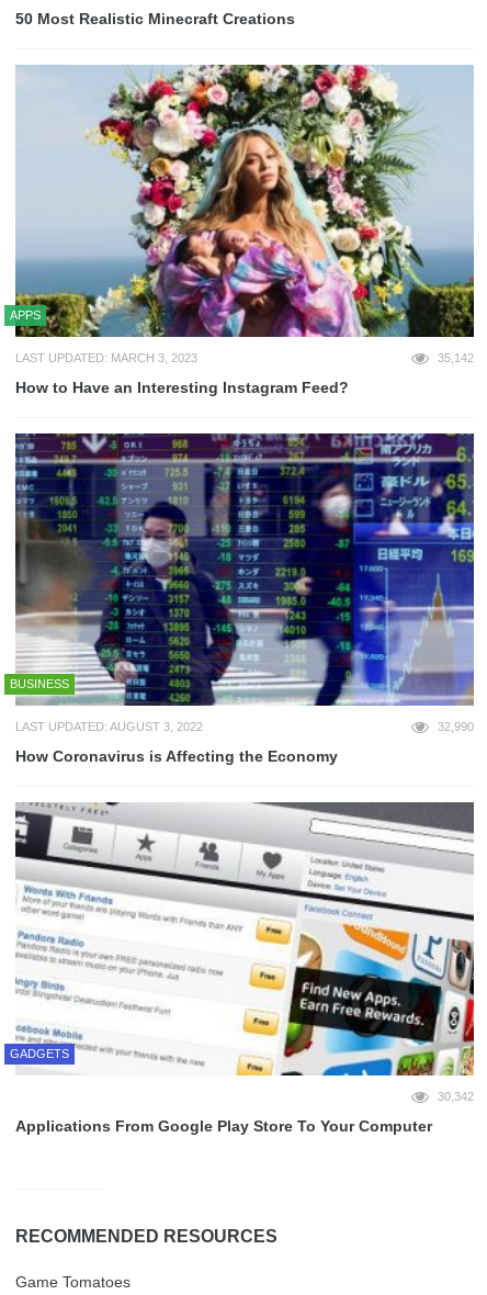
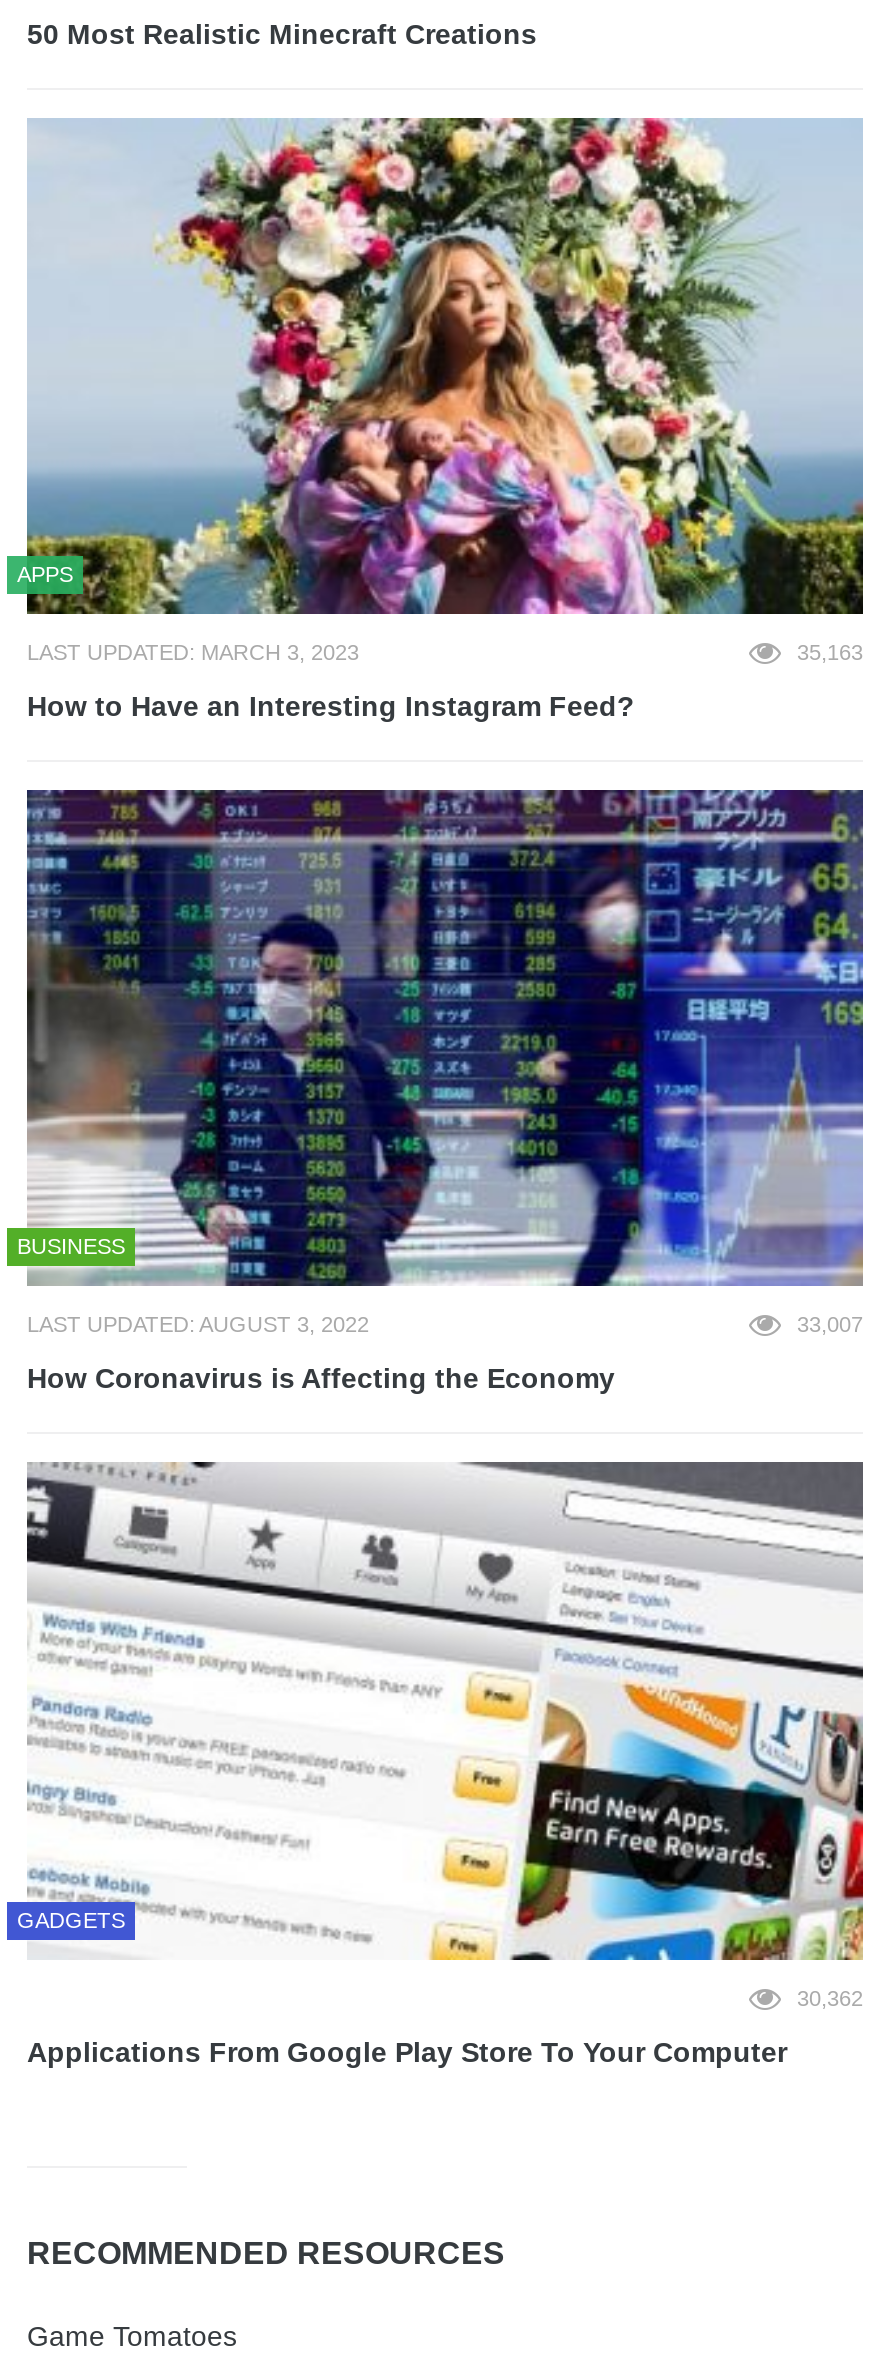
- 35,142
+ 35,163

- 32,990
+ 33,007

- 30,342
+ 30,362
